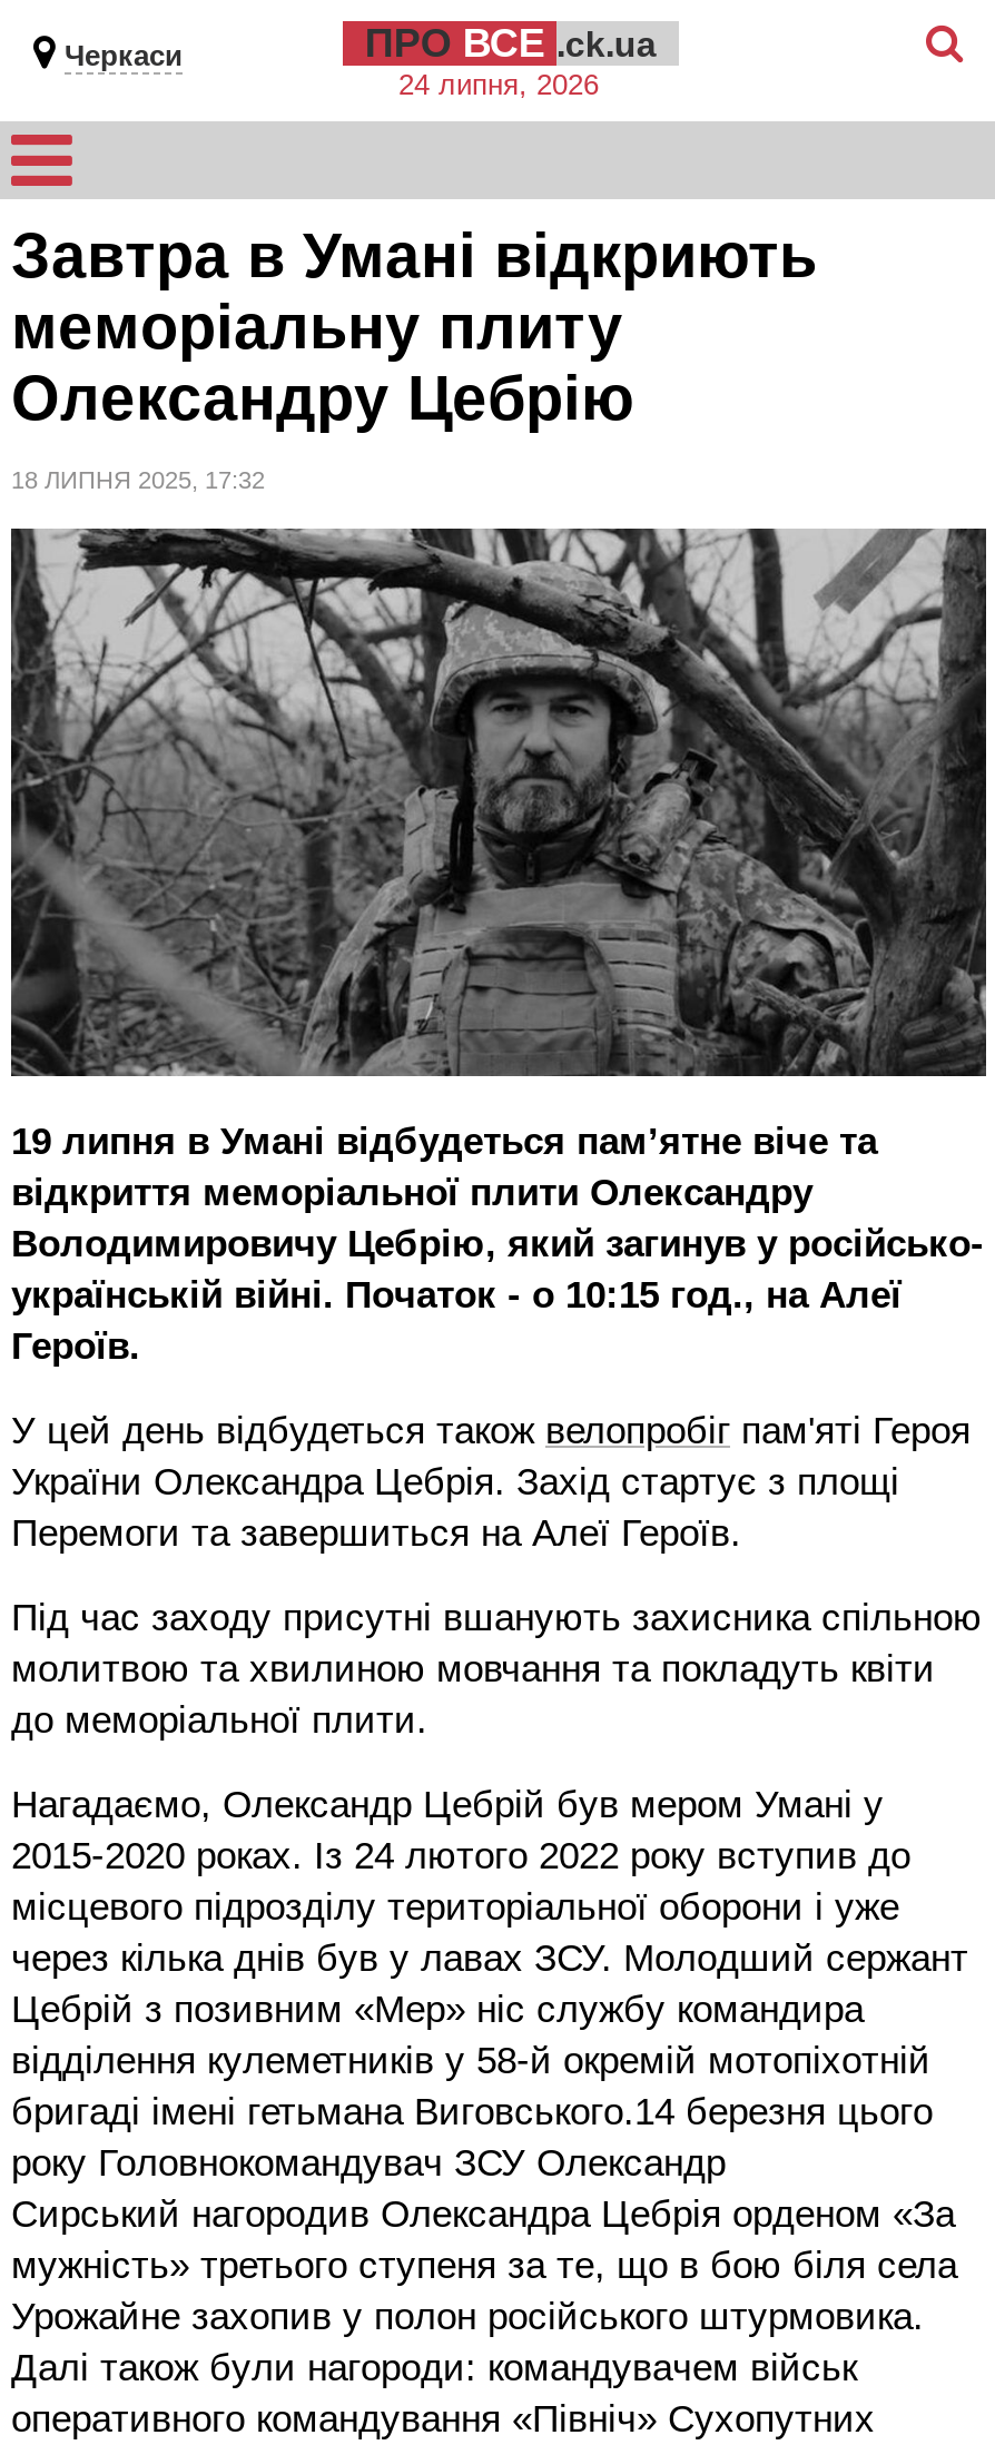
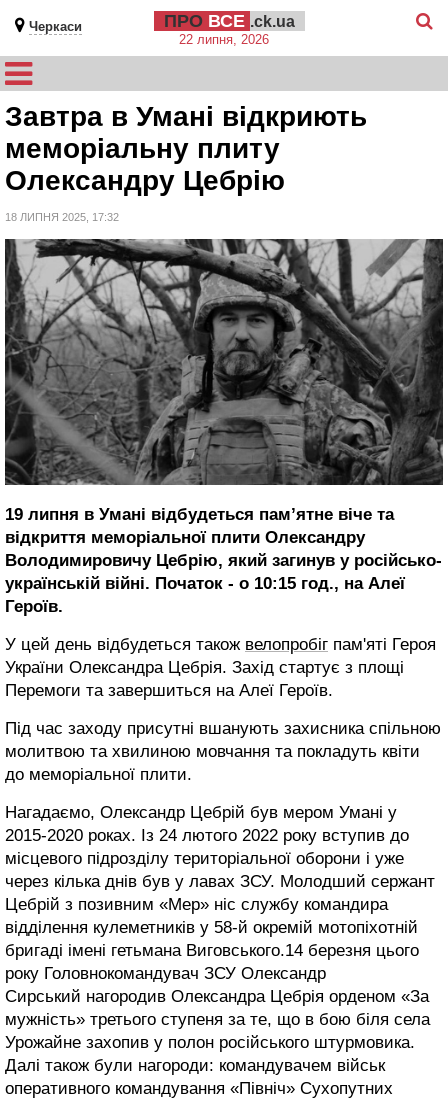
- 24 липня, 2026
+ 22 липня, 2026
